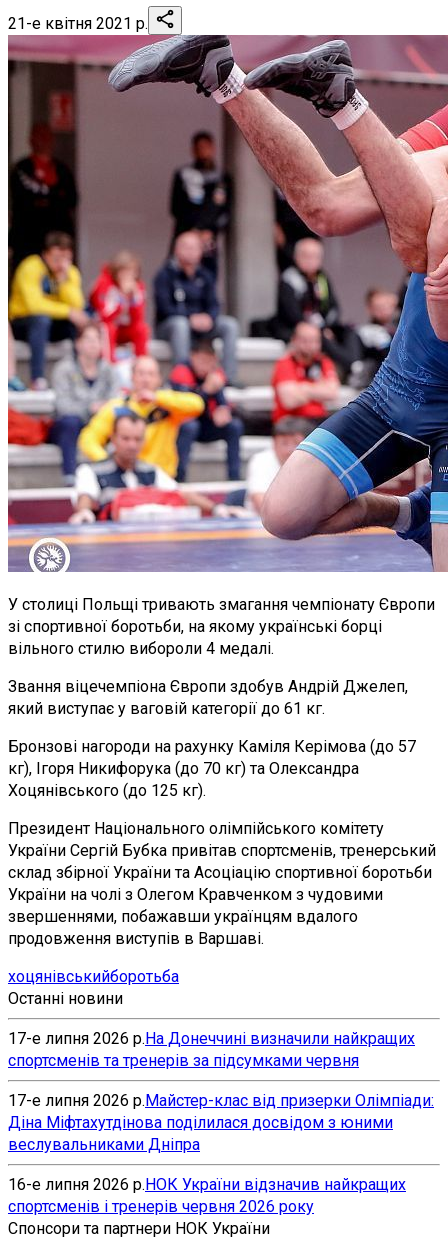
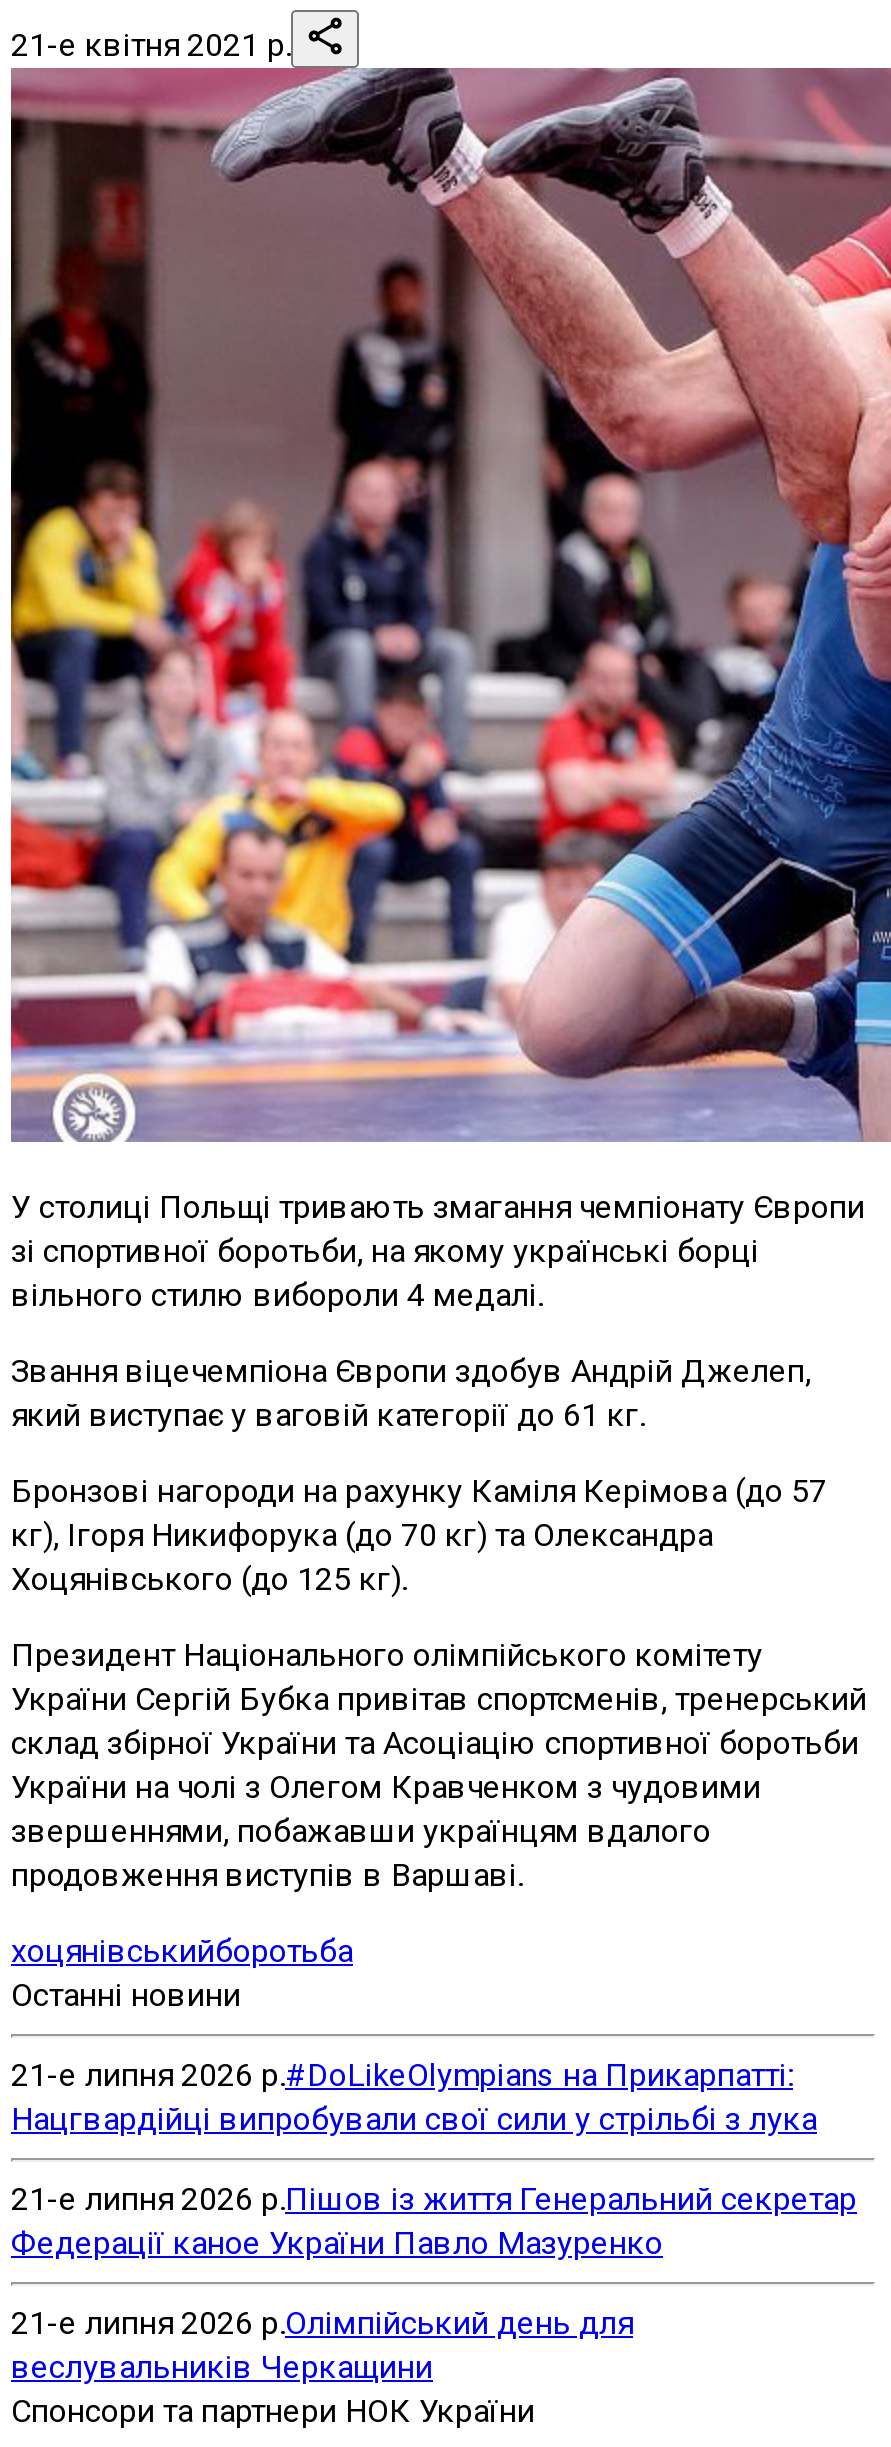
- 17-е липня 2026 р.На Донеччині визначили найкращих
- спортсменів та тренерів за підсумками червня
+ 21-е липня 2026 р.#DoLikeOlympians на Прикарпатті:
+ Нацгвардійці випробували свої сили у стрільбі з лука

- 17-е липня 2026 р. Майстер-клас від призерки Олімпіади:
- Діна Міфтахутдінова поділилася досвідом з юними
- веслувальниками Дніпра
+ 21-е липня 2026 р.Пішов із життя Генеральний секретар
+ Федерації каное України Павло Мазуренко

- 16-е липня 2026 р.НОК України відзначив найкращих
- спортсменів і тренерів червня 2026 року
+ 21-е липня 2026 р.Олімпійський день для
+ веслувальників Черкащини
